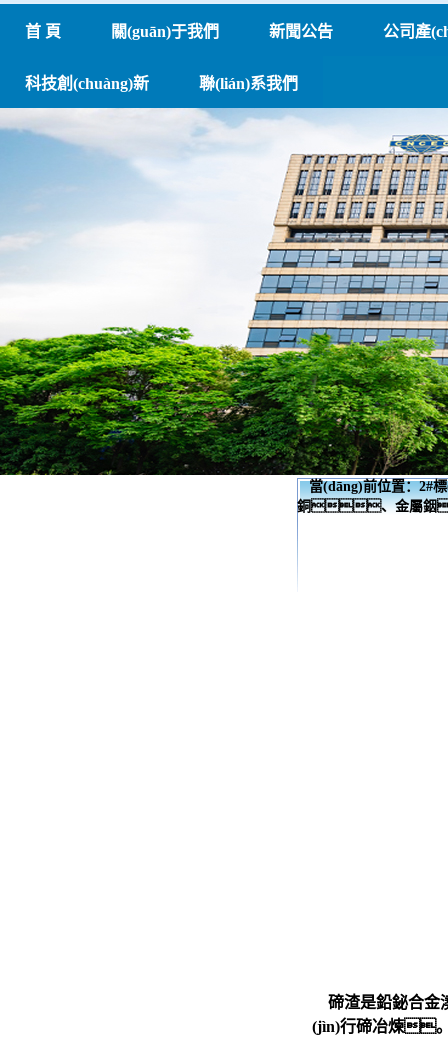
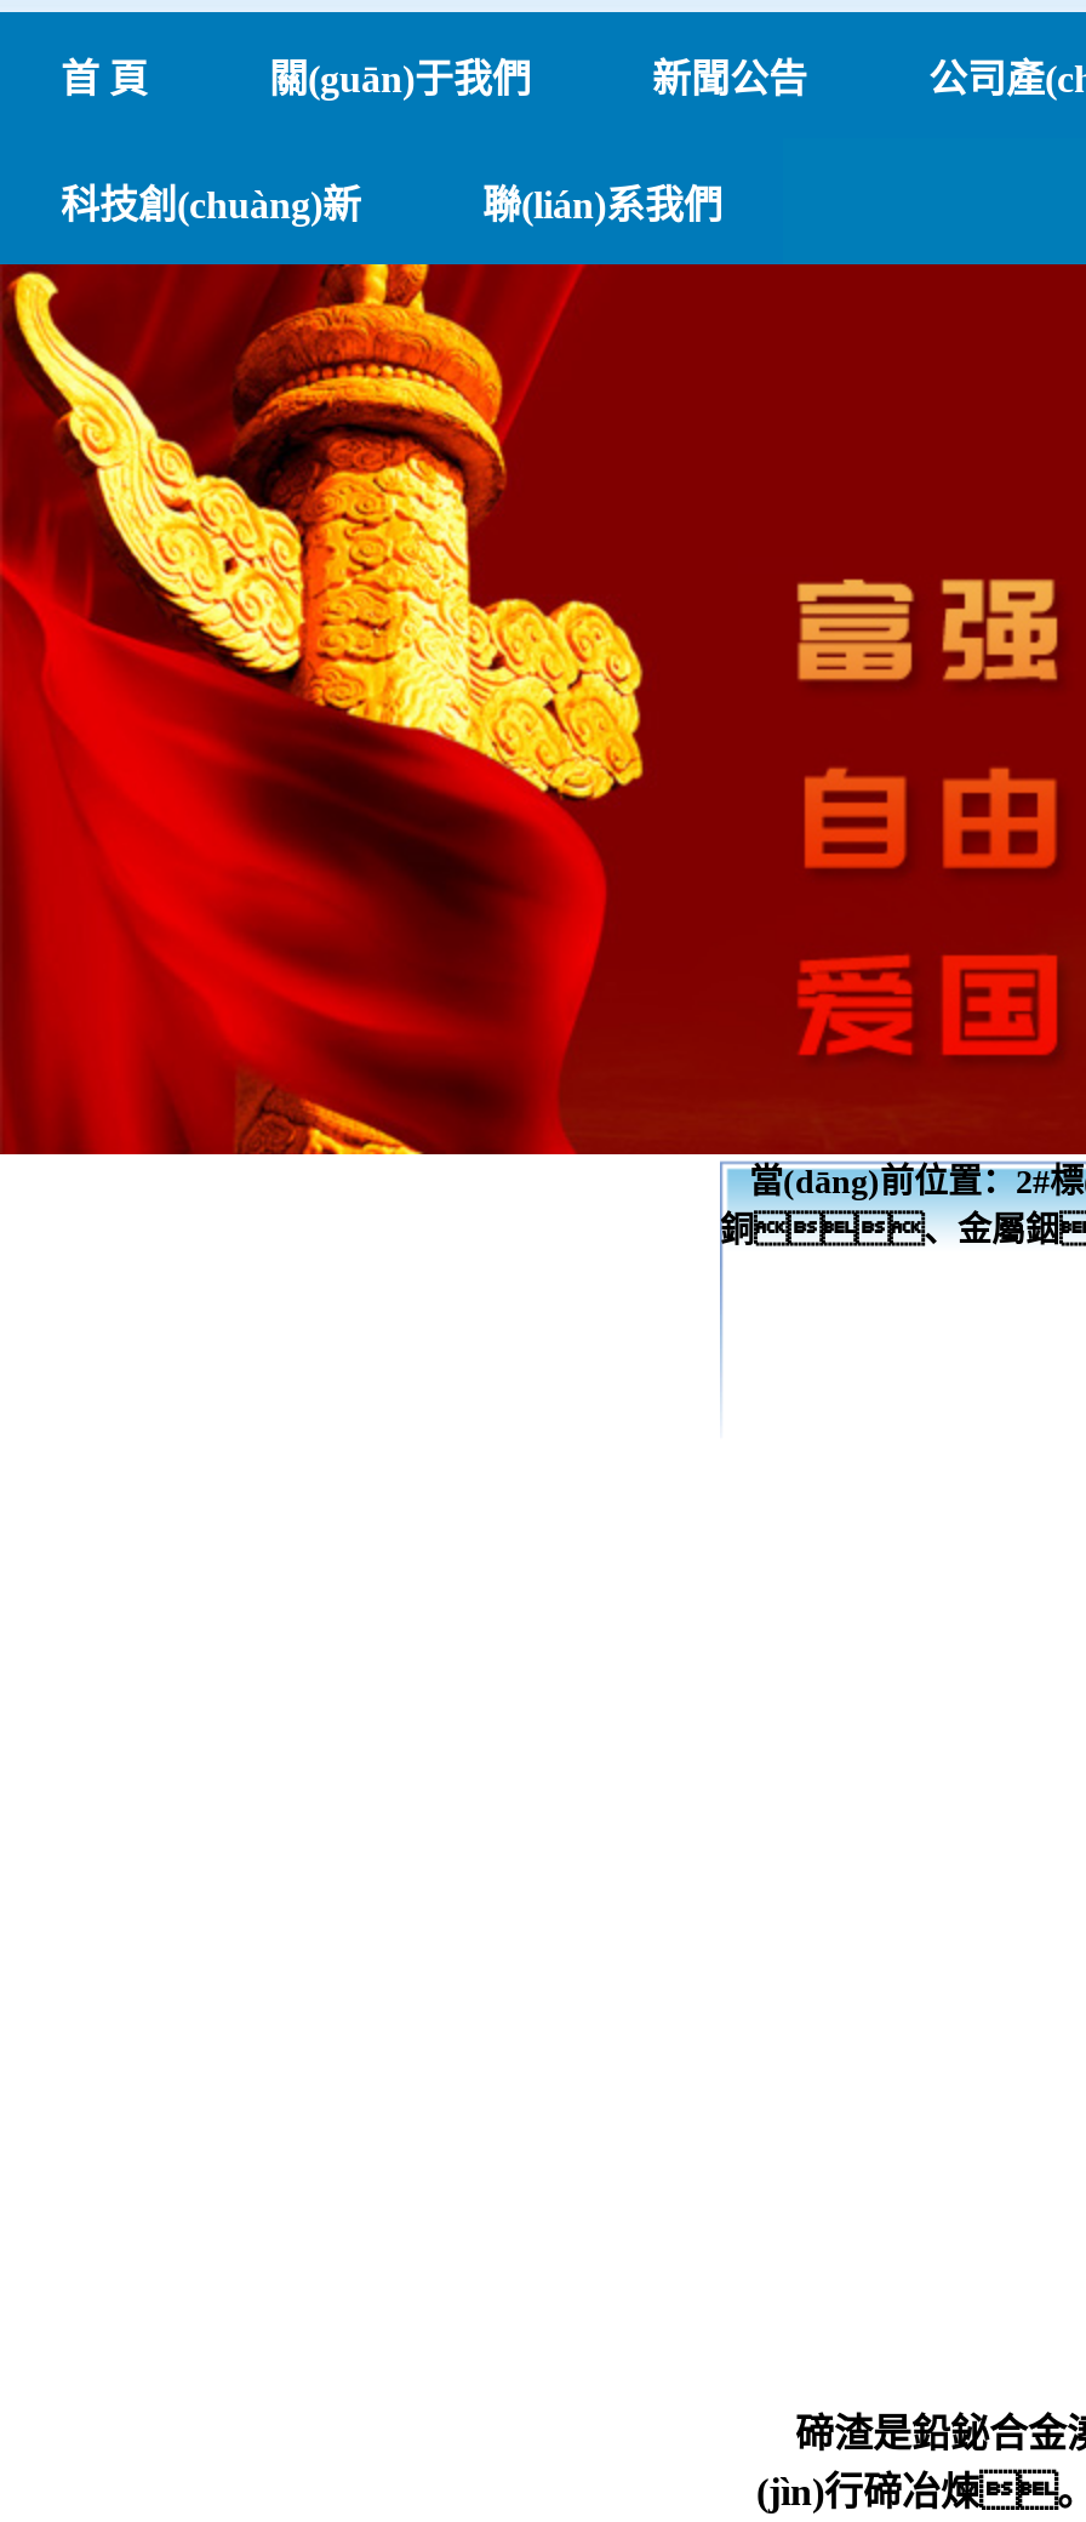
- [image]
+ [image]
